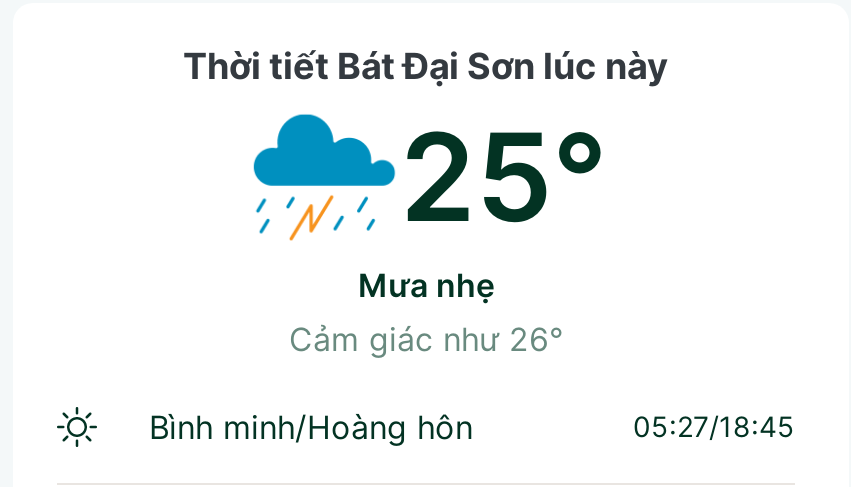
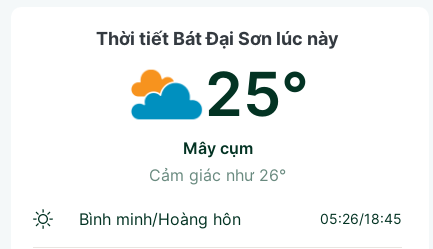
- [image]
- mưa nhẹ
+ [image]
+ mây cụm

- 05:27/18:45
+ 05:26/18:45
